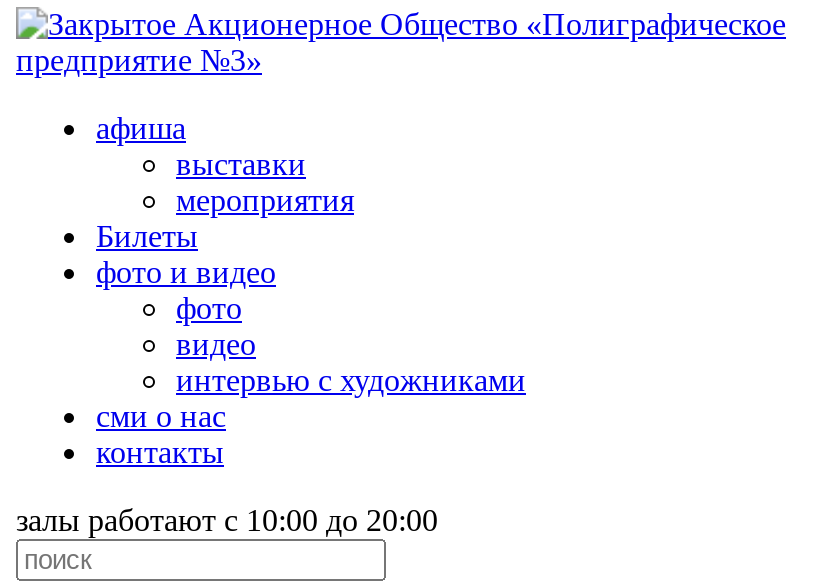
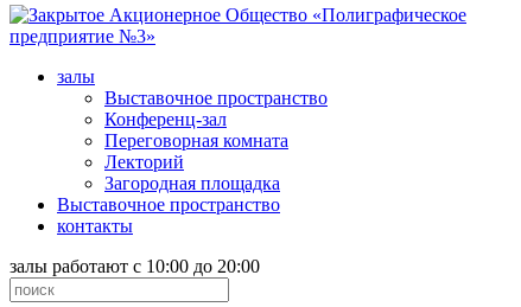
- афиша
- выставки
- мероприятия
- Билеты
- фото и видео
- фото
- видео
- интервью с художниками
- сми о нас
+ залы
+ Выставочное пространство
+ Конференц-зал
+ Переговорная комната
+ Лекторий
+ Загородная площадка
+ Выставочное пространство
